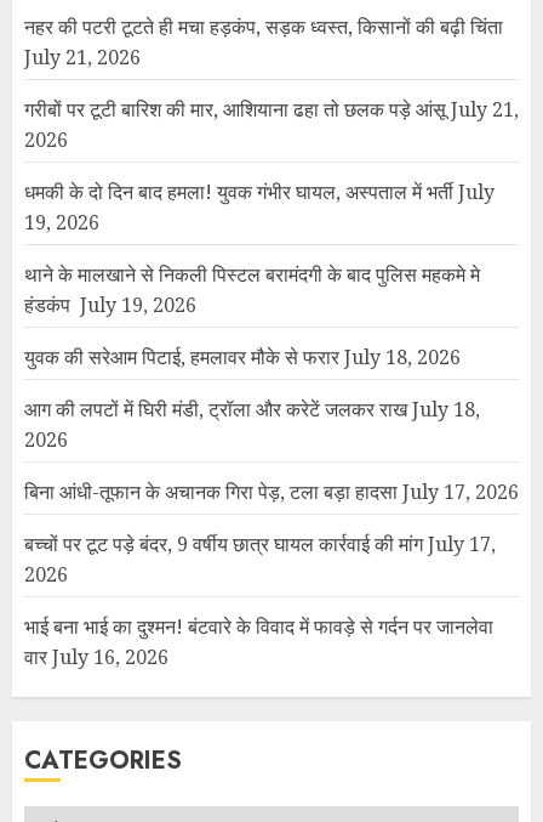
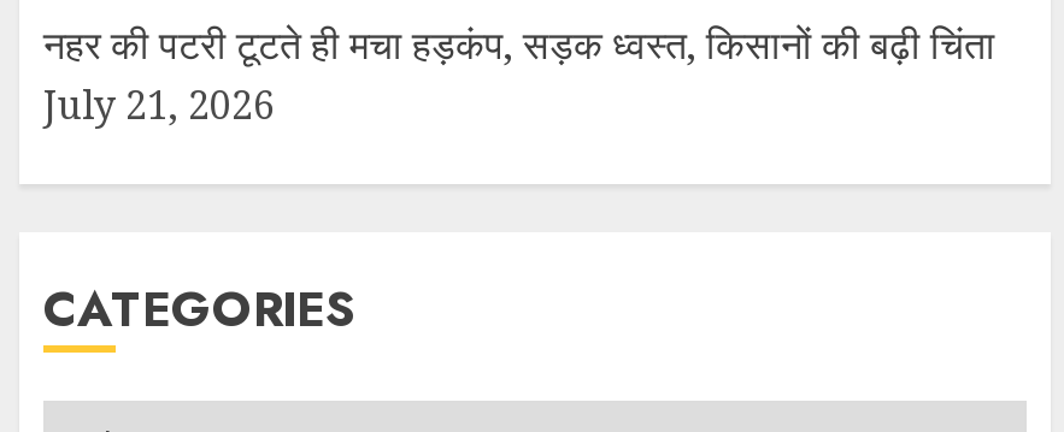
- गरीबों पर टूटी बारिश की मार, आशियाना ढहा तो छलक पड़े आंसू July 21,
- 2026
- धमकी के दो दिन बाद हमला! युवक गंभीर घायल, अस्पताल में भर्ती July
- 19, 2026
- थाने के मालखाने से निकली पिस्टल बरामंदगी के बाद पुलिस महकमे मे
- हंडकंप July 19, 2026
- युवक की सरेआम पिटाई, हमलावर मौके से फरार July 18, 2026
- आग की लपटों में घिरी मंडी, ट्रॉला और करेटें जलकर राख July 18,
- 2026
- बिना आंधी-तूफान के अचानक गिरा पेड़, टला बड़ा हादसा July 17, 2026
- बच्चों पर टूट पड़े बंदर, 9 वर्षीय छात्र घायल कार्रवाई की मांग July 17,
- 2026
- भाई बना भाई का दुश्मन! बंटवारे के विवाद में फावड़े से गर्दन पर जानलेवा
- वार July 16, 2026
